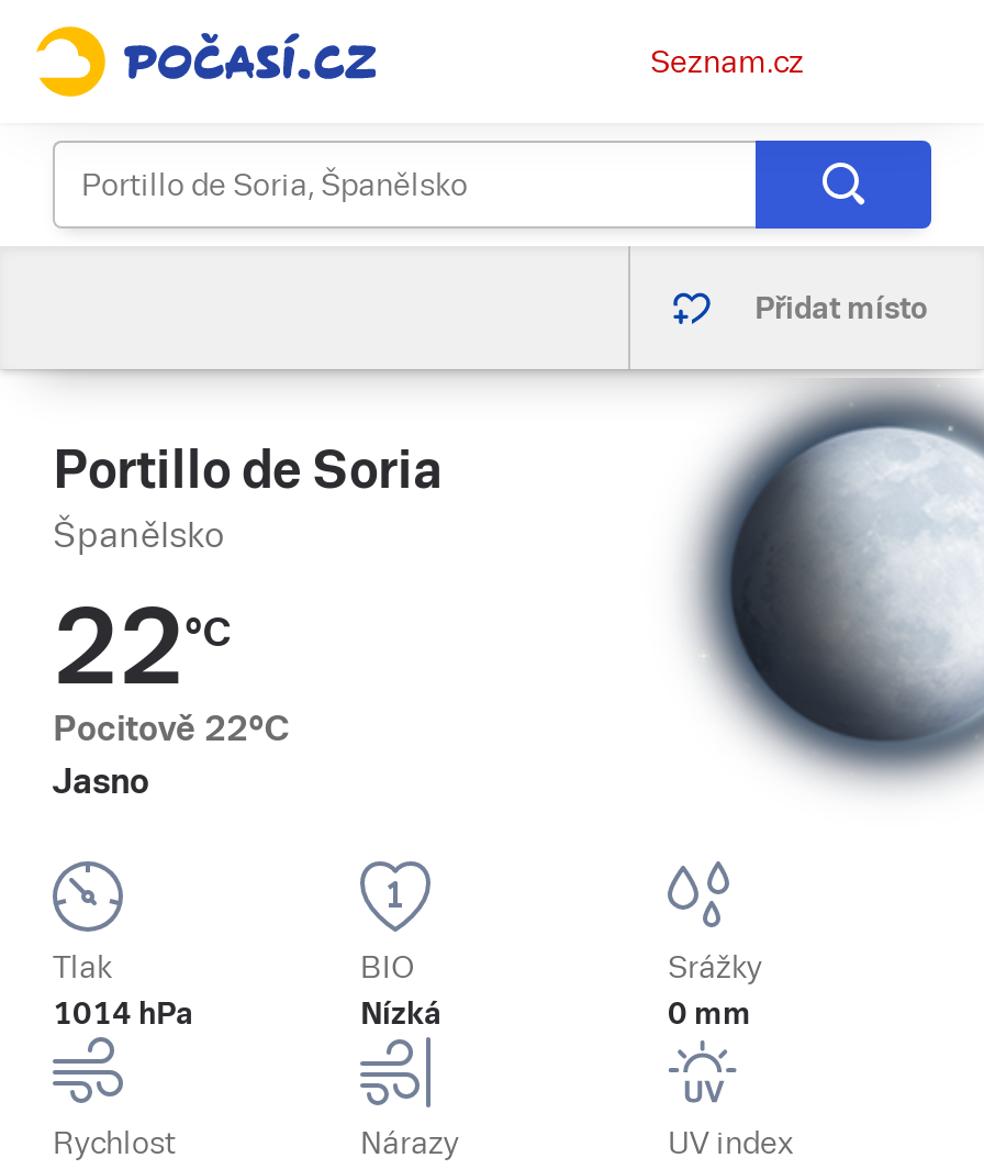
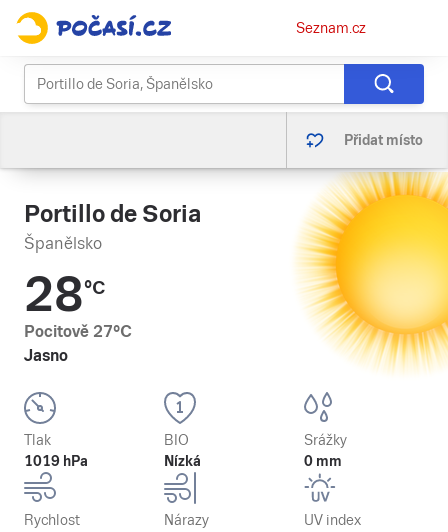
- [image]
+ [image]

- 22°C
+ 28°C

- Pocitově 22°C
+ Pocitově 27°C

- 1014 hPa
+ 1019 hPa
